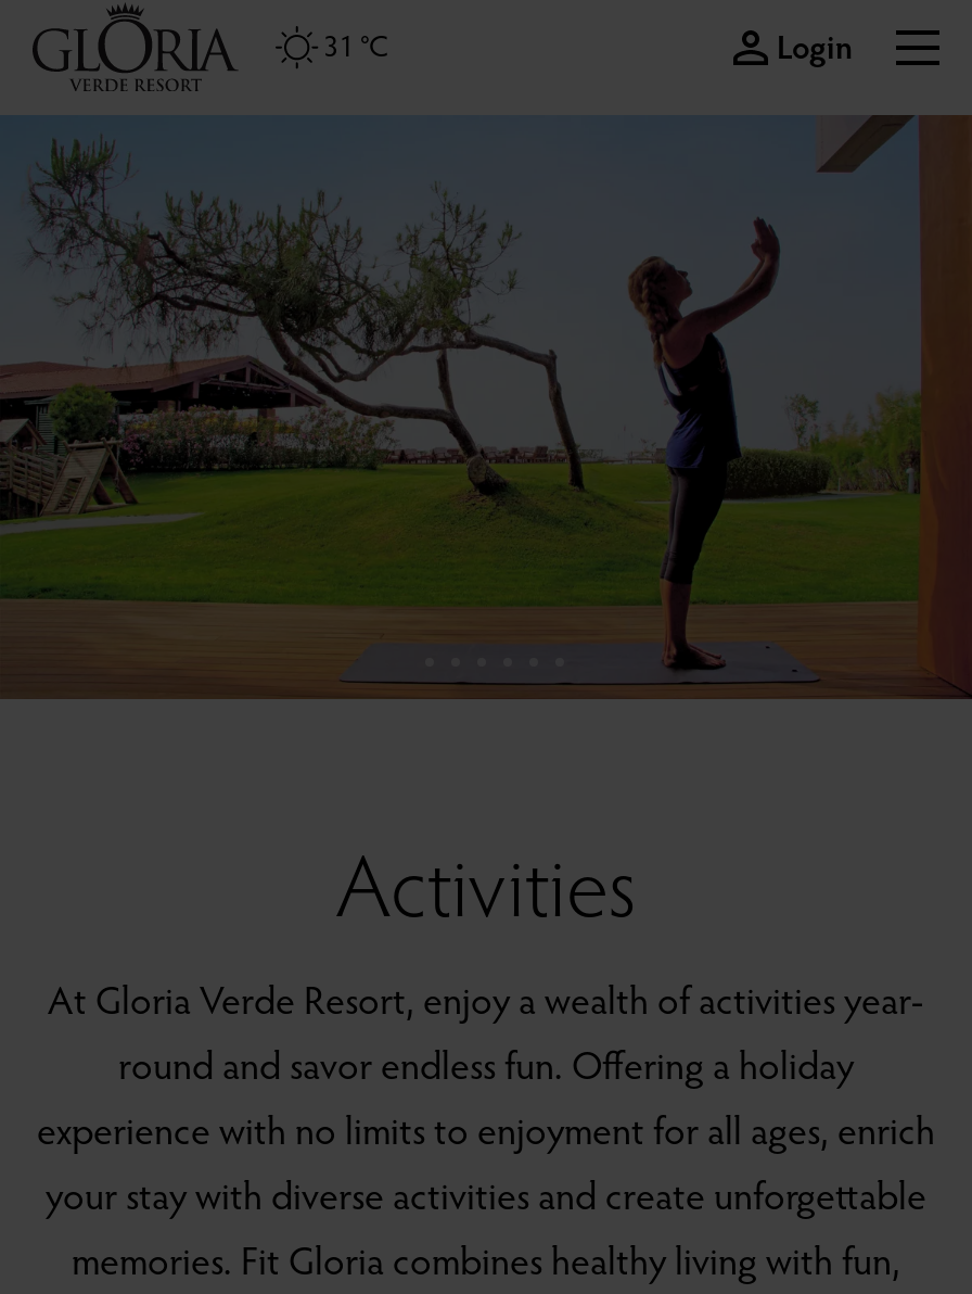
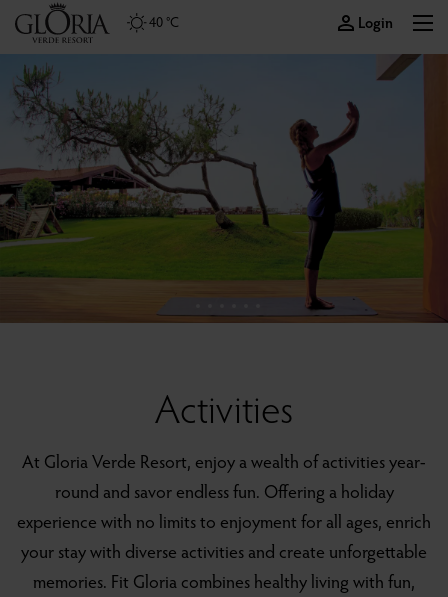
- 31 °C
+ 40 °C
